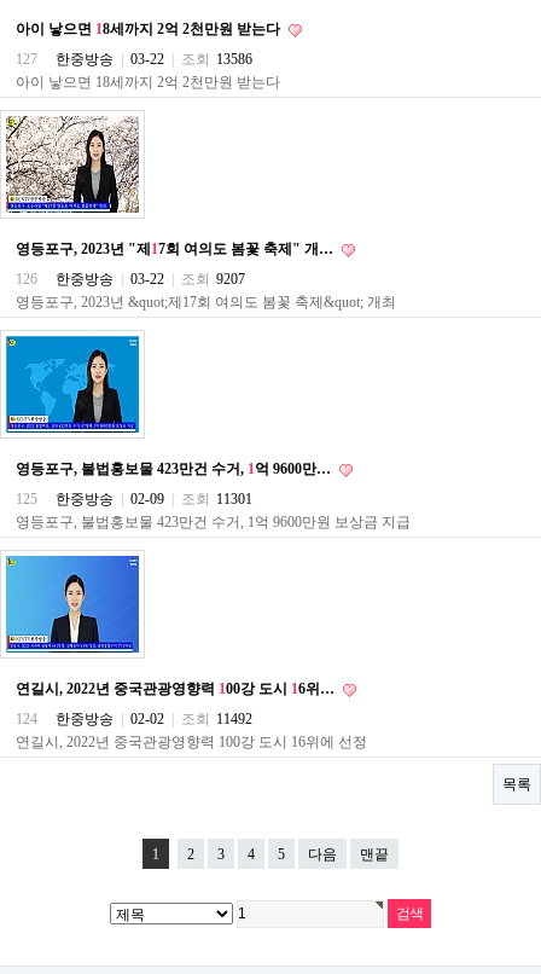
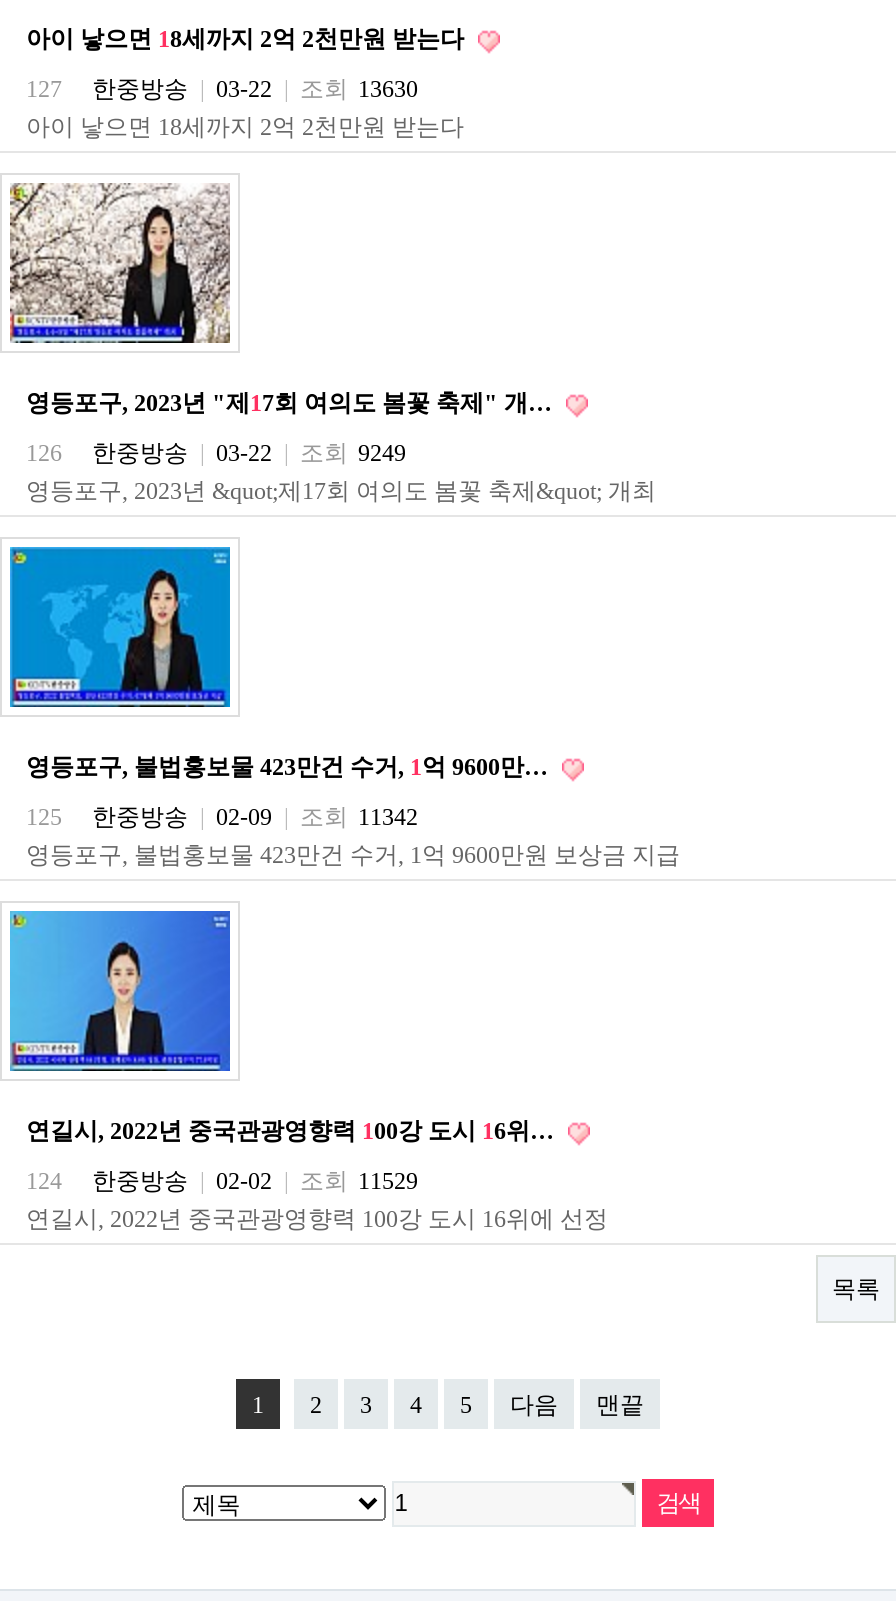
- 조회 13586
+ 조회 13630

- 조회 9207
+ 조회 9249

- 125 한중방송 02-09 조회 11301
+ 125 한중방송 02-09 조회 11342

- 조회 11492
+ 조회 11529
